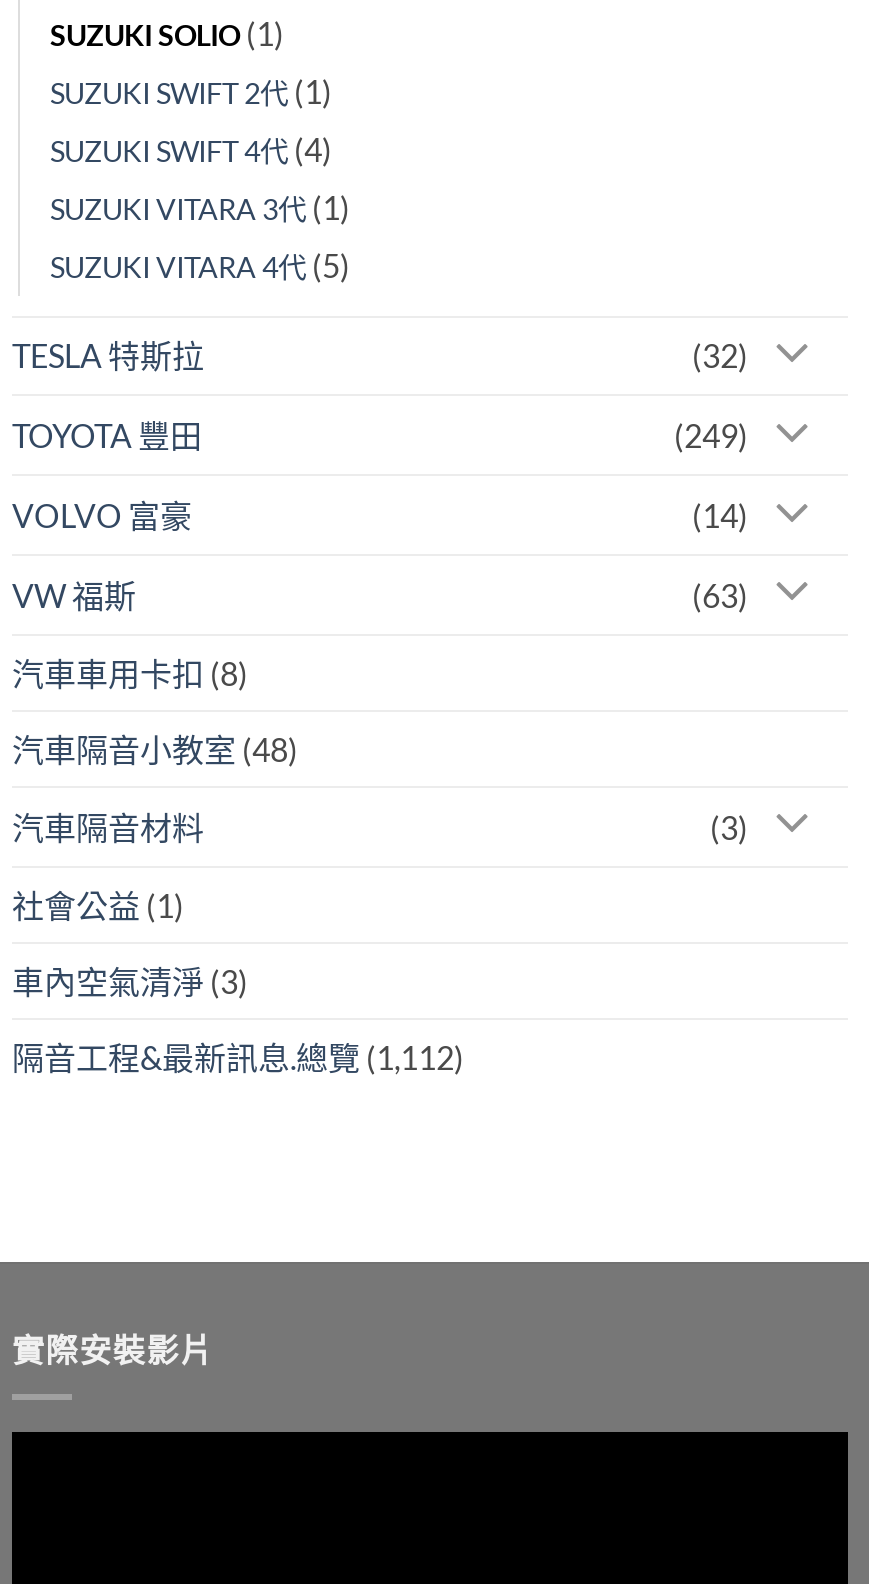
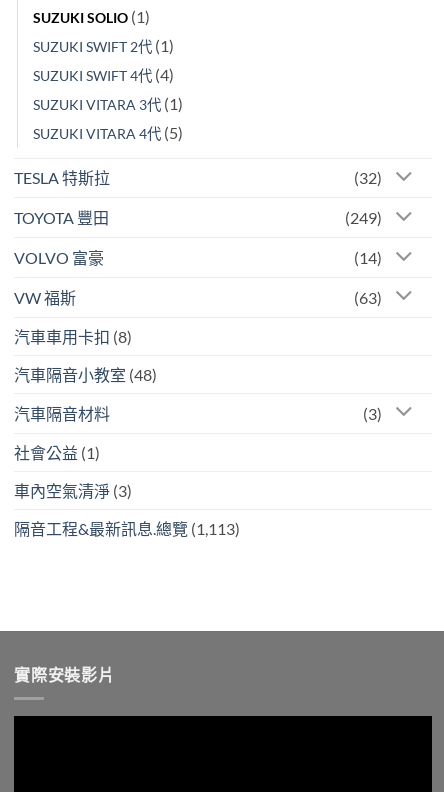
- 隔音工程&最新訊息.總覽(1,112)
+ 隔音工程&最新訊息.總覽(1,113)
